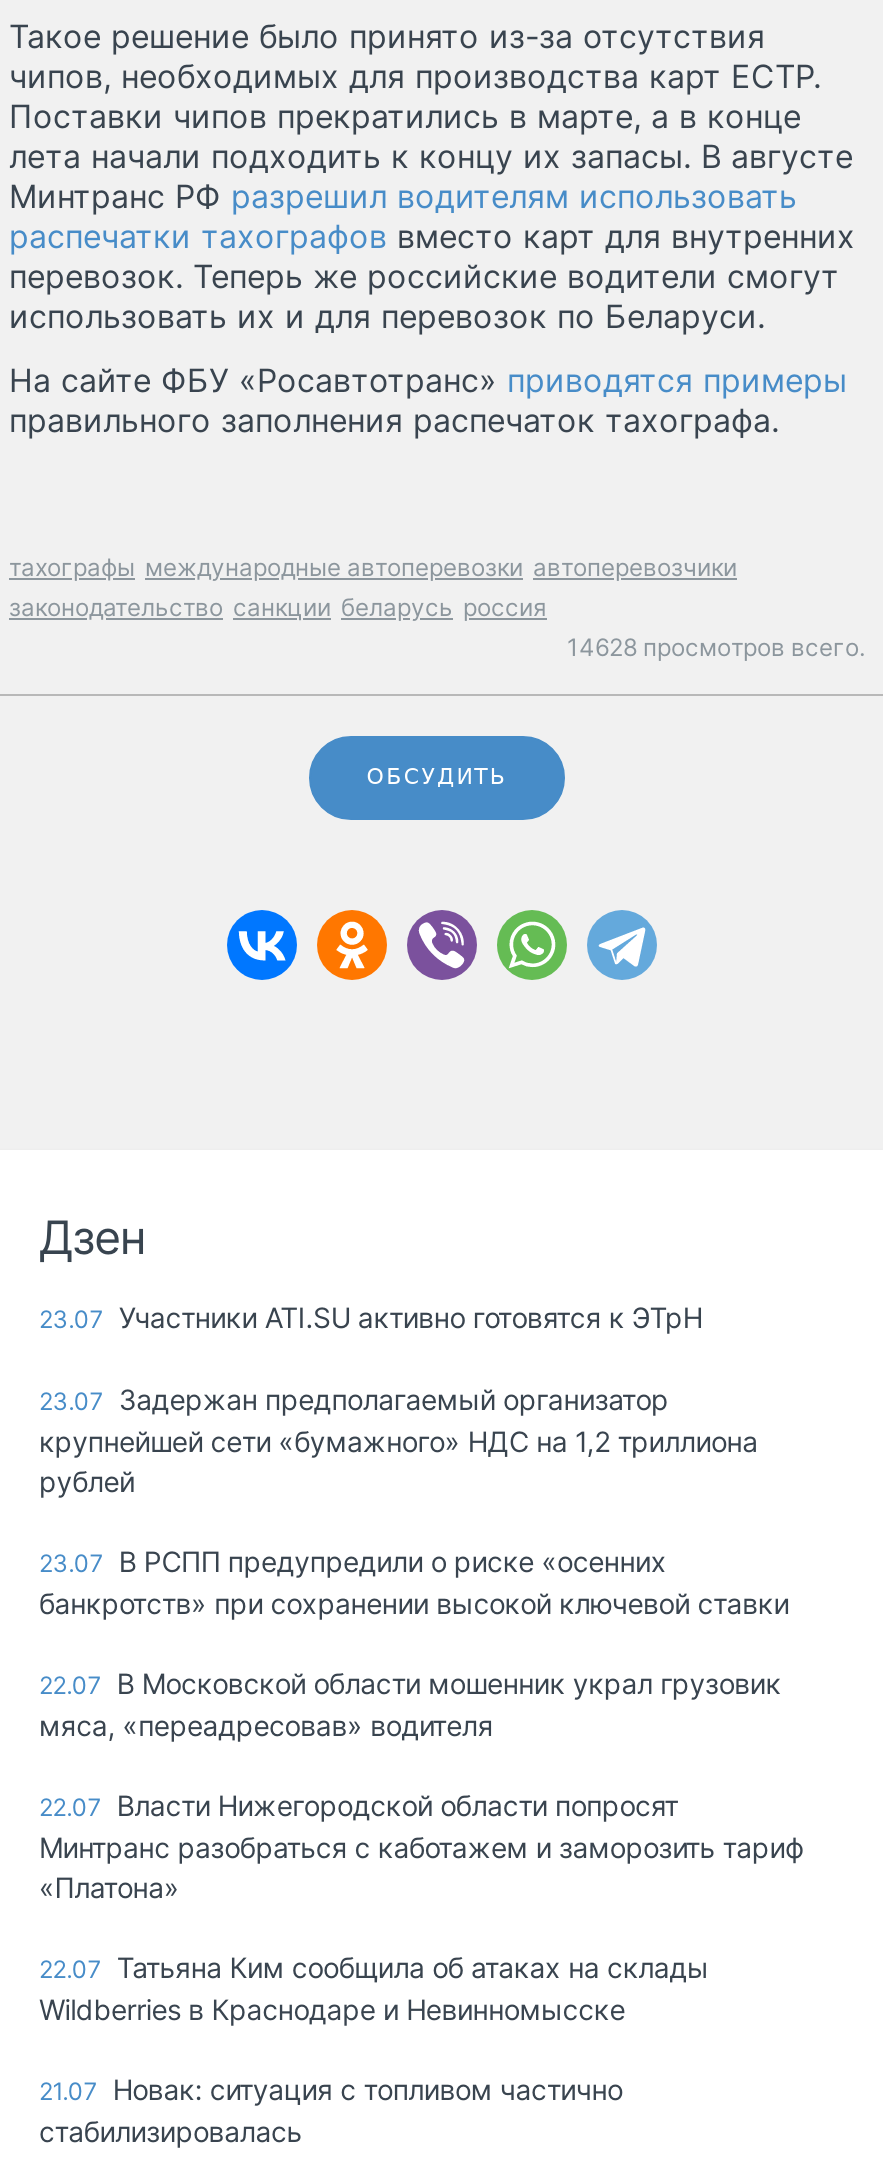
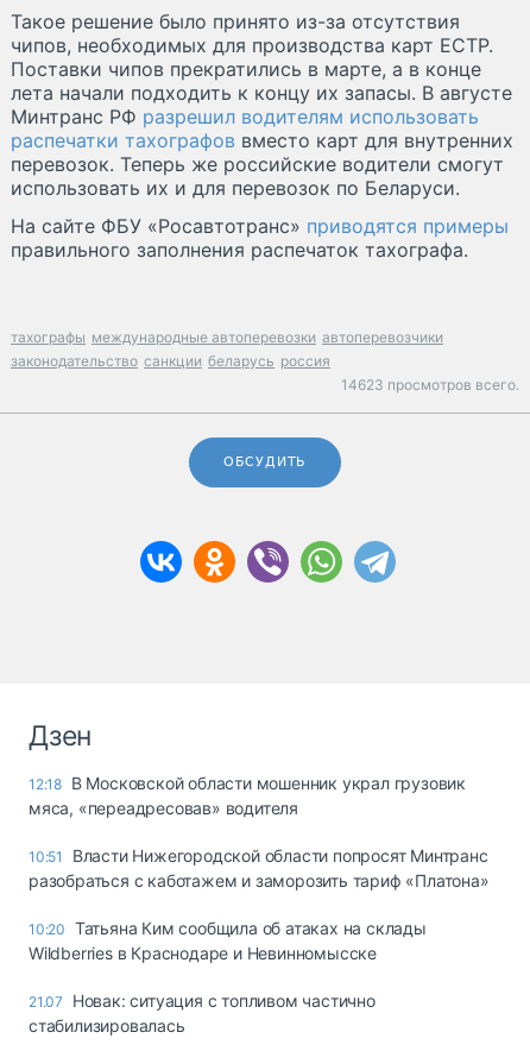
- 14628 просмотров всего.
+ 14623 просмотров всего.

- 23.07 Участники ATI.SU активно готовятся к ЭТрН
- 23.07 Задержан предполагаемый организатор
- крупнейшей сети «бумажного» НДС на 1,2 триллиона
- рублей
- 23.07 В РСПП предупредили о риске «осенних
- банкротств» при сохранении высокой ключевой ставки
- 22.07 В Московской области мошенник украл грузовик
+ 12:18 В Московской области мошенник украл грузовик

- 22.07 Власти Нижегородской области попросят
- Минтранс разобраться с каботажем и заморозить тариф
- «Платона»
+ 10:51 Власти Нижегородской области попросят Минтранс
+ разобраться с каботажем и заморозить тариф «Платона»

- 22.07 Татьяна Ким сообщила об атаках на склады
+ 10:20 Татьяна Ким сообщила об атаках на склады
